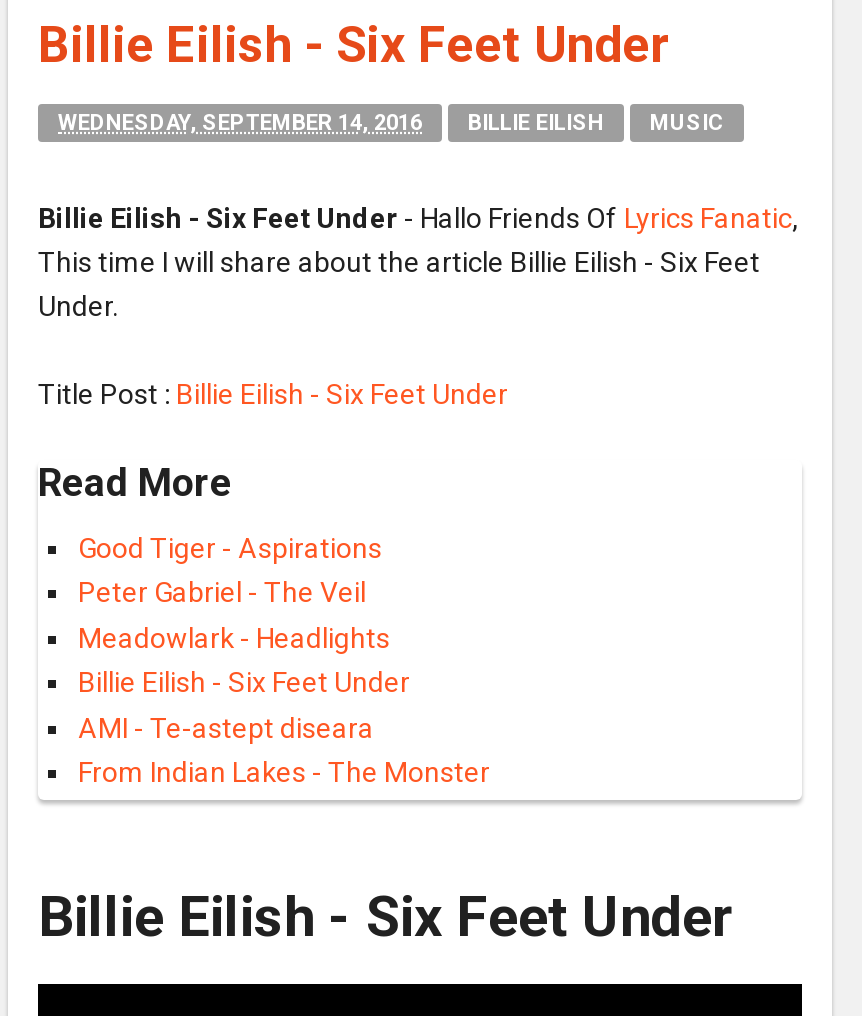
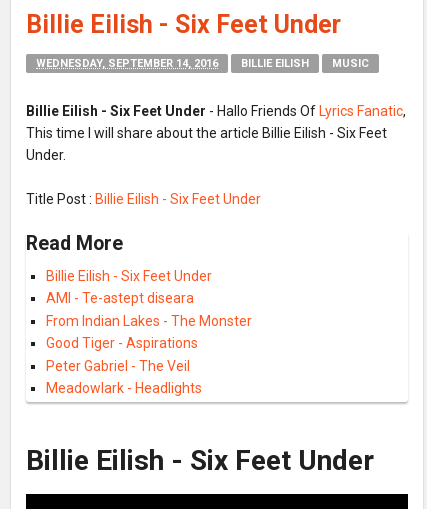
moved down: Good Tiger - Aspirations | Peter Gabriel - The Veil | Meadowlark - Headlights

moved up: Billie Eilish - Six Feet Under | AMI - Te-astept diseara | From Indian Lakes - The Monster
